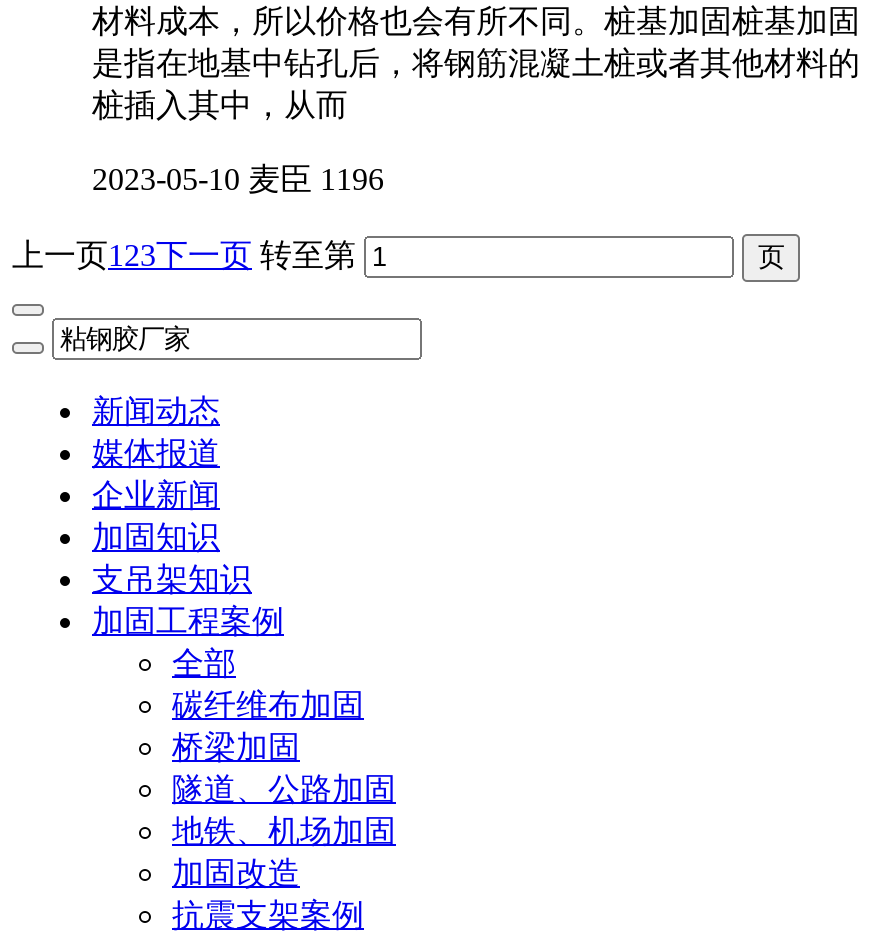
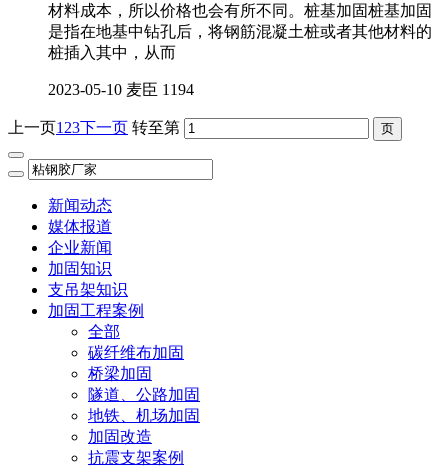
- 2023-05-10 麦臣 1196
+ 2023-05-10 麦臣 1194
